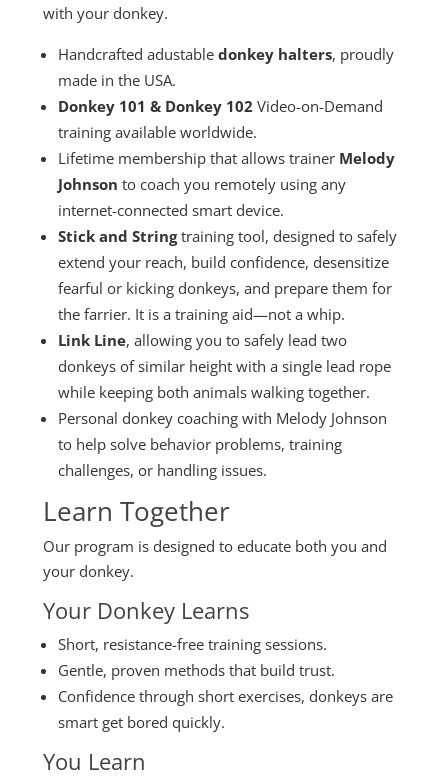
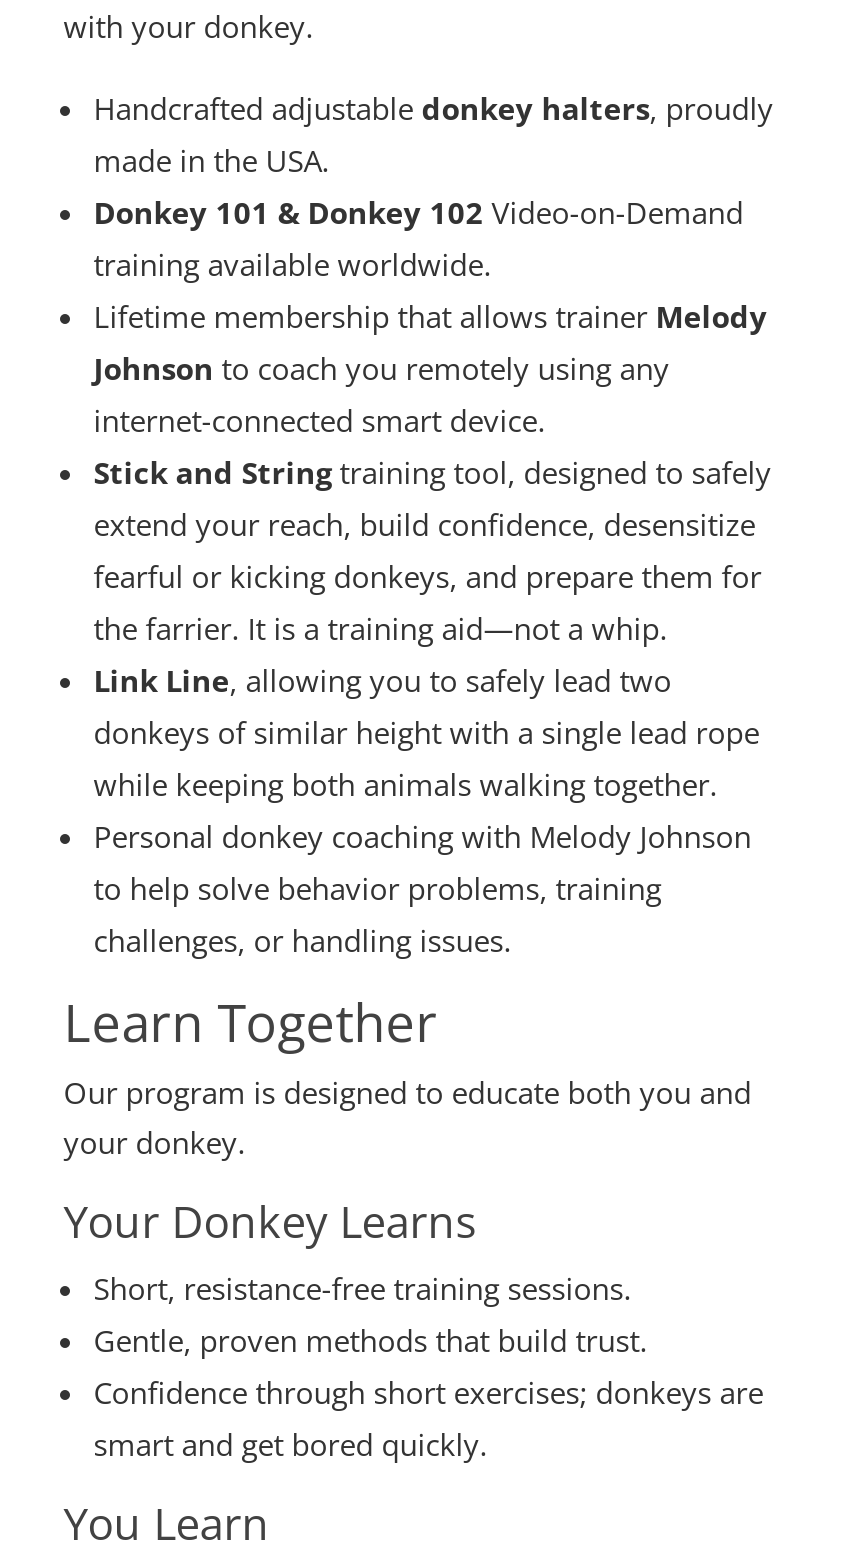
- Handcrafted adustable donkey halters, proudly
+ Handcrafted adjustable donkey halters, proudly

- Confidence through short exercises, donkeys are
- smart get bored quickly.
+ Confidence through short exercises; donkeys are
+ smart and get bored quickly.
